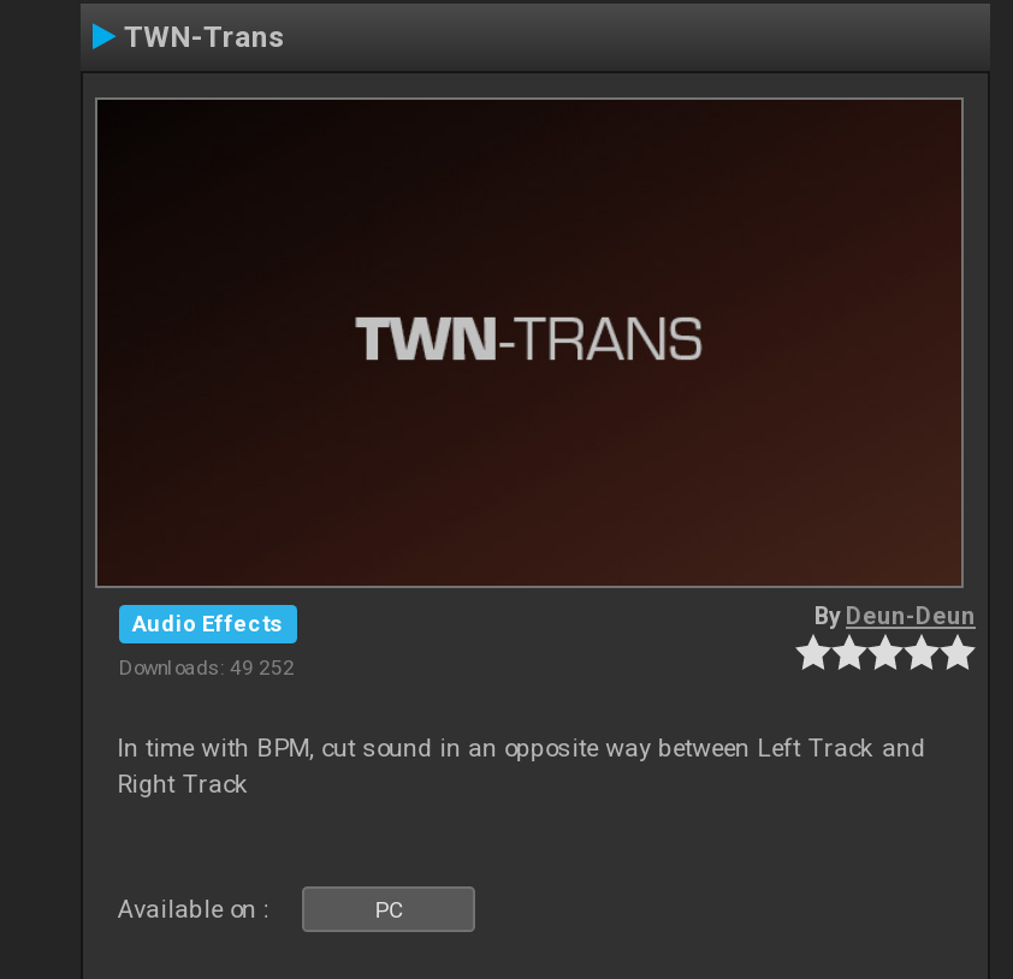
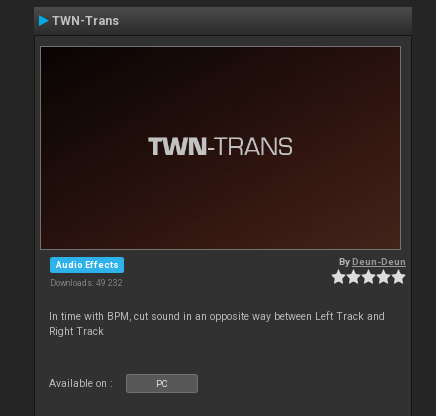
- Downloads: 49 252
+ Downloads: 49 232
